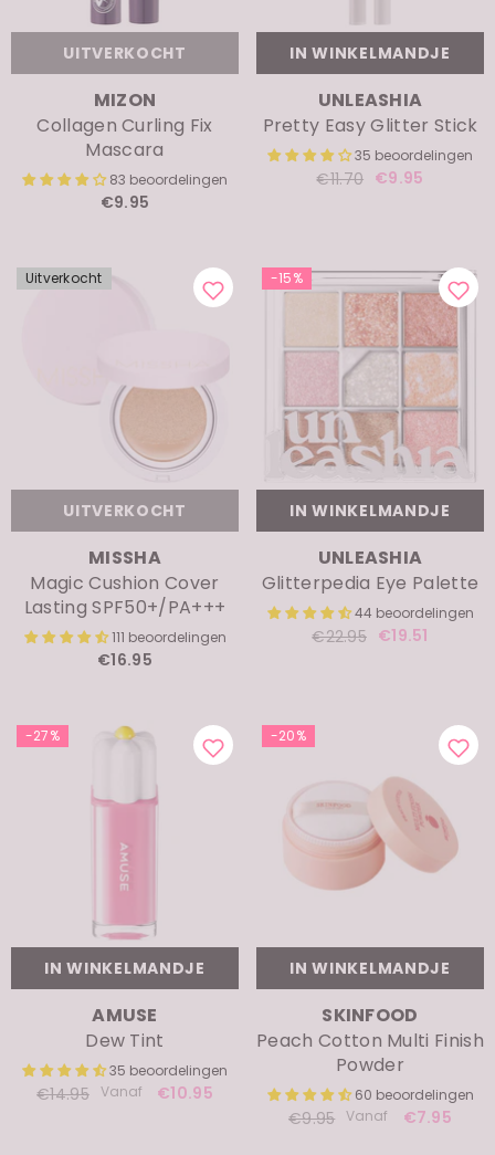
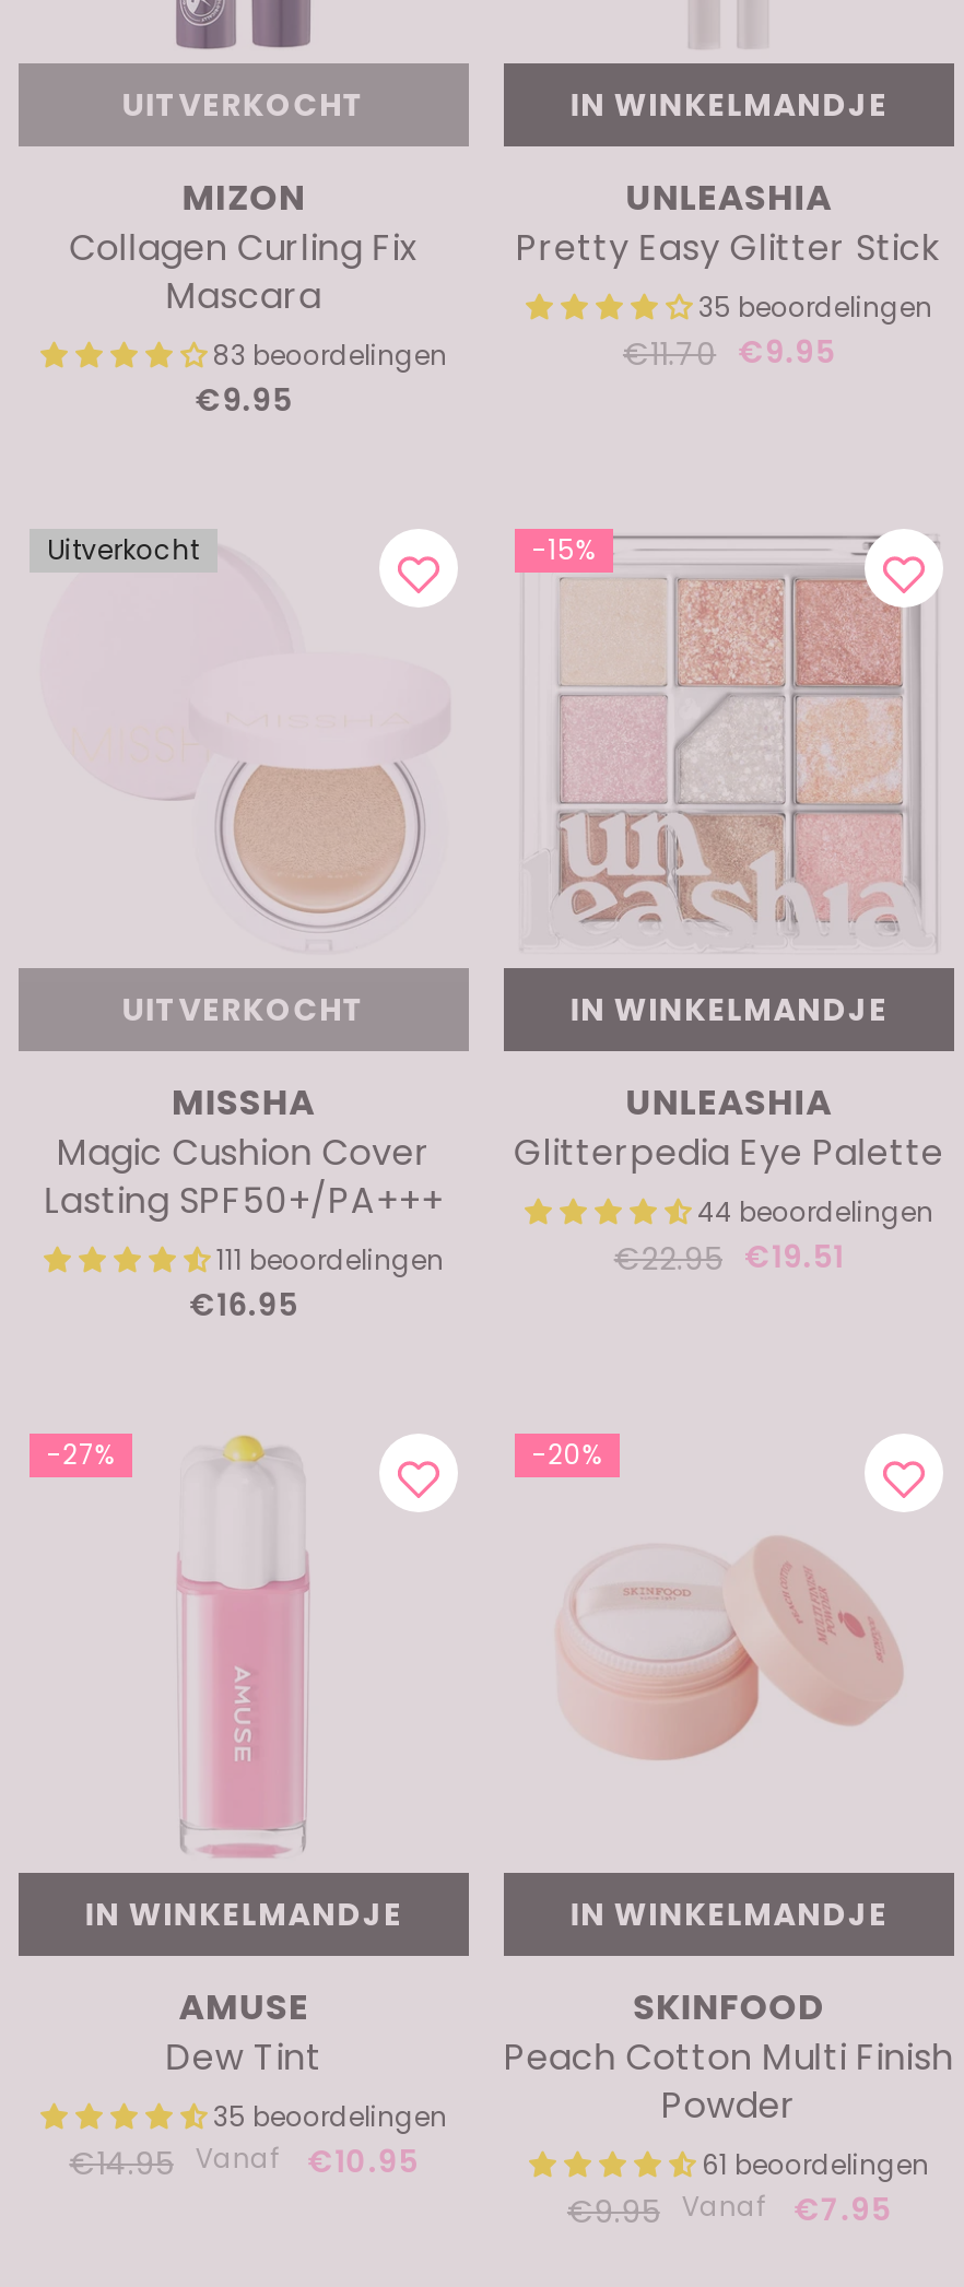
- 60 beoordelingen
+ 61 beoordelingen
